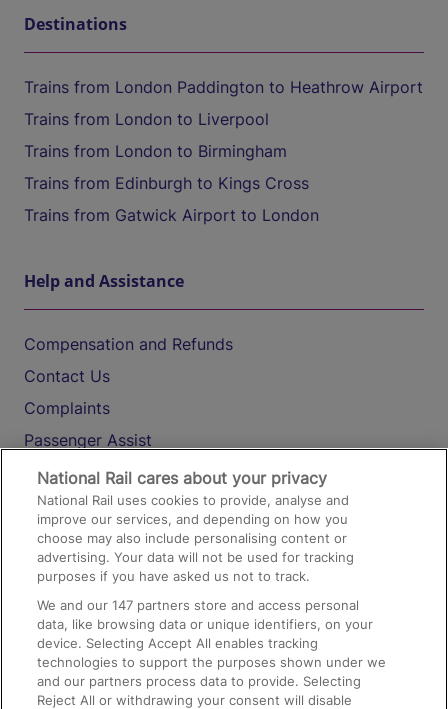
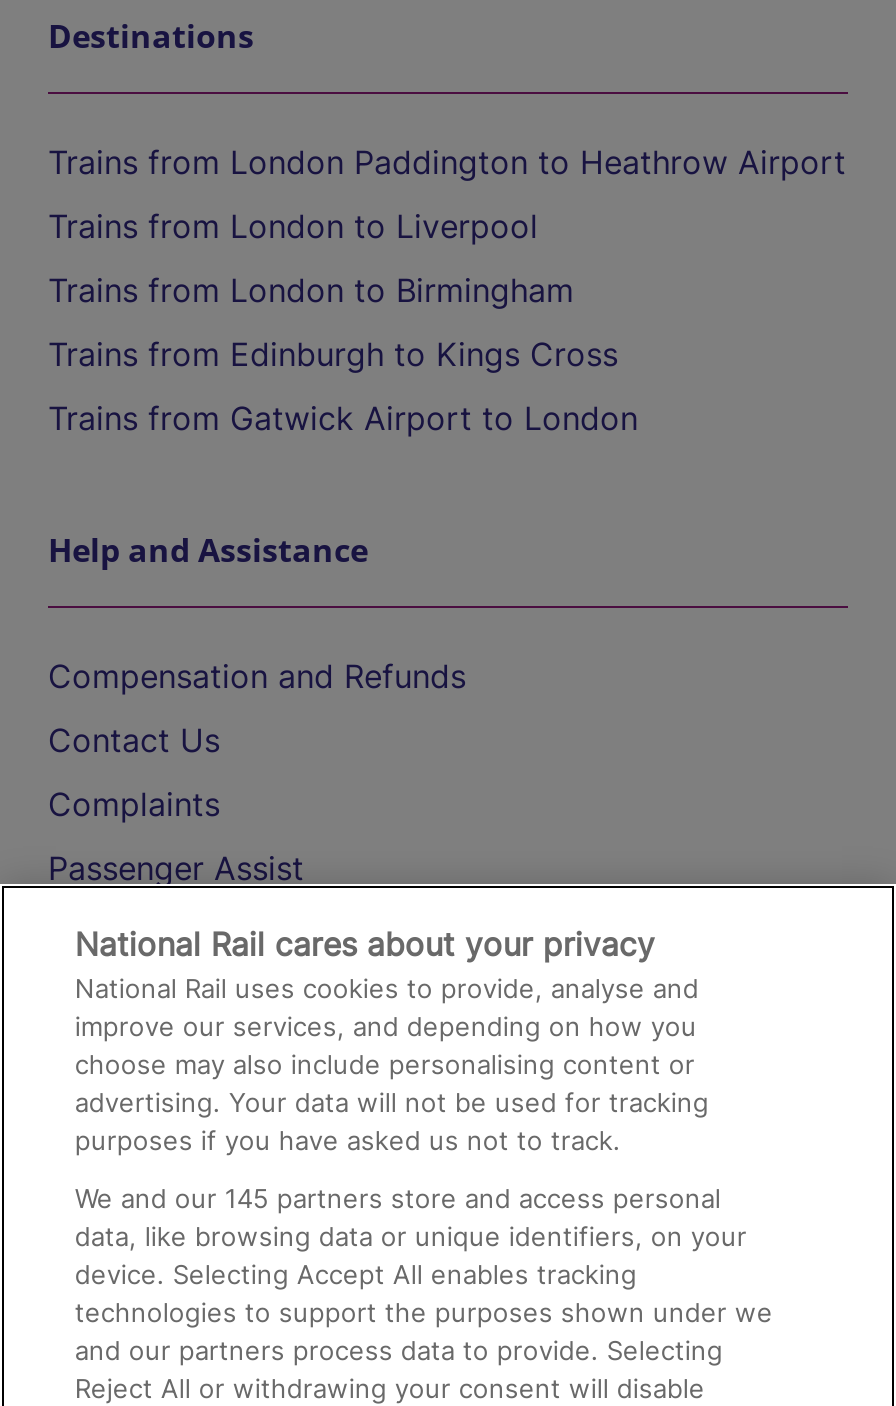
- We and our 147 partners store and access personal
+ We and our 145 partners store and access personal
